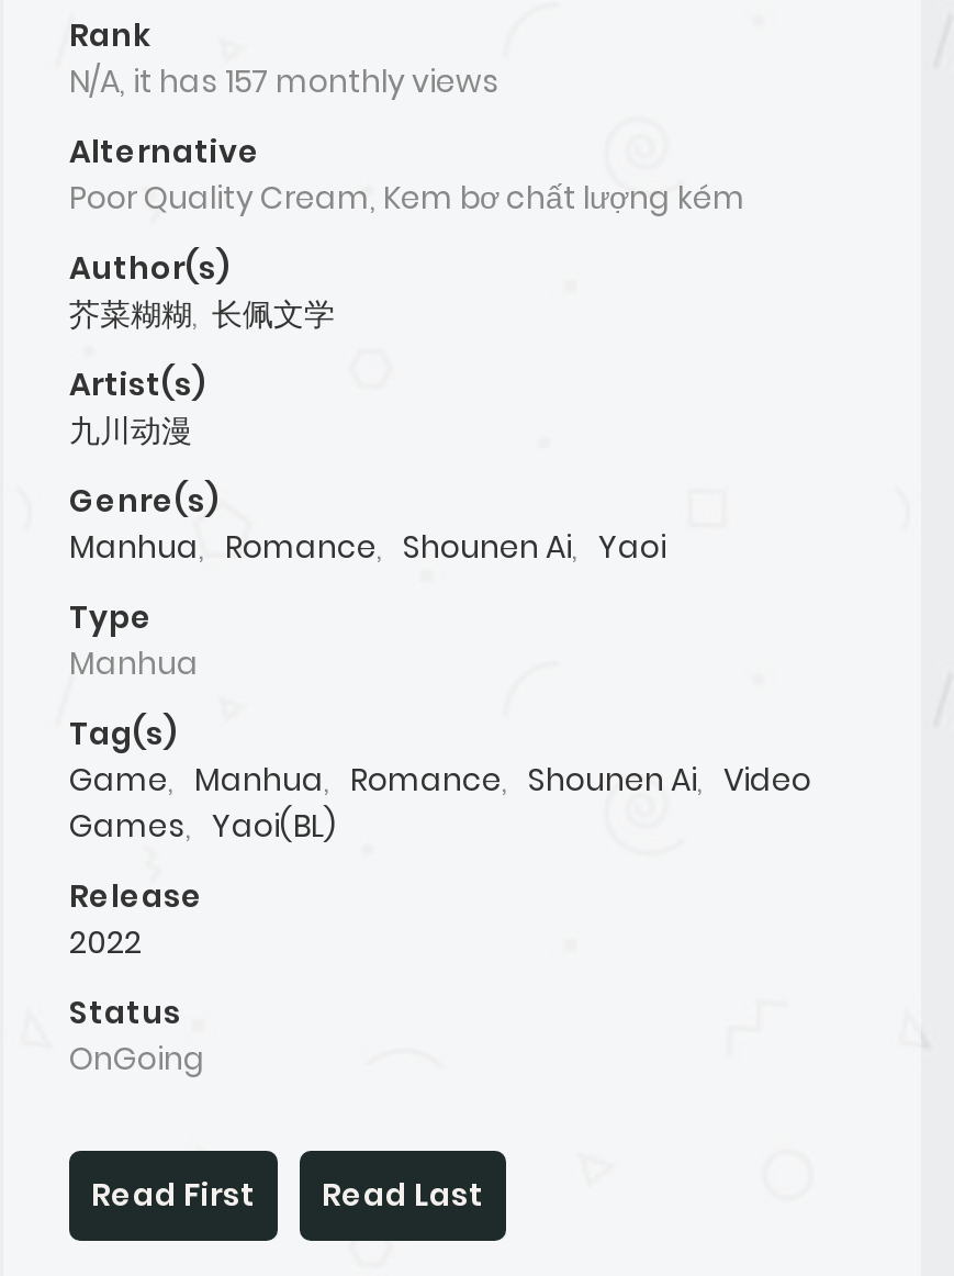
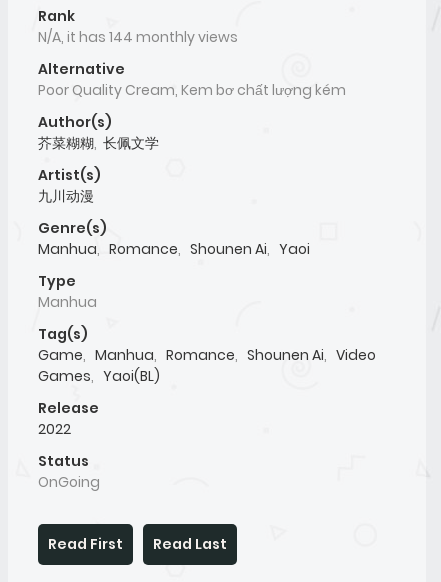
- N/A, it has 157 monthly views
+ N/A, it has 144 monthly views
